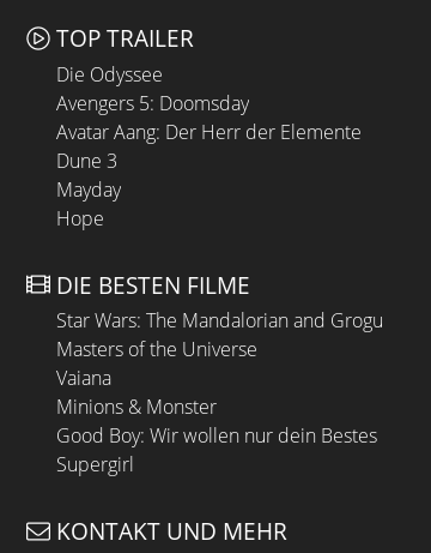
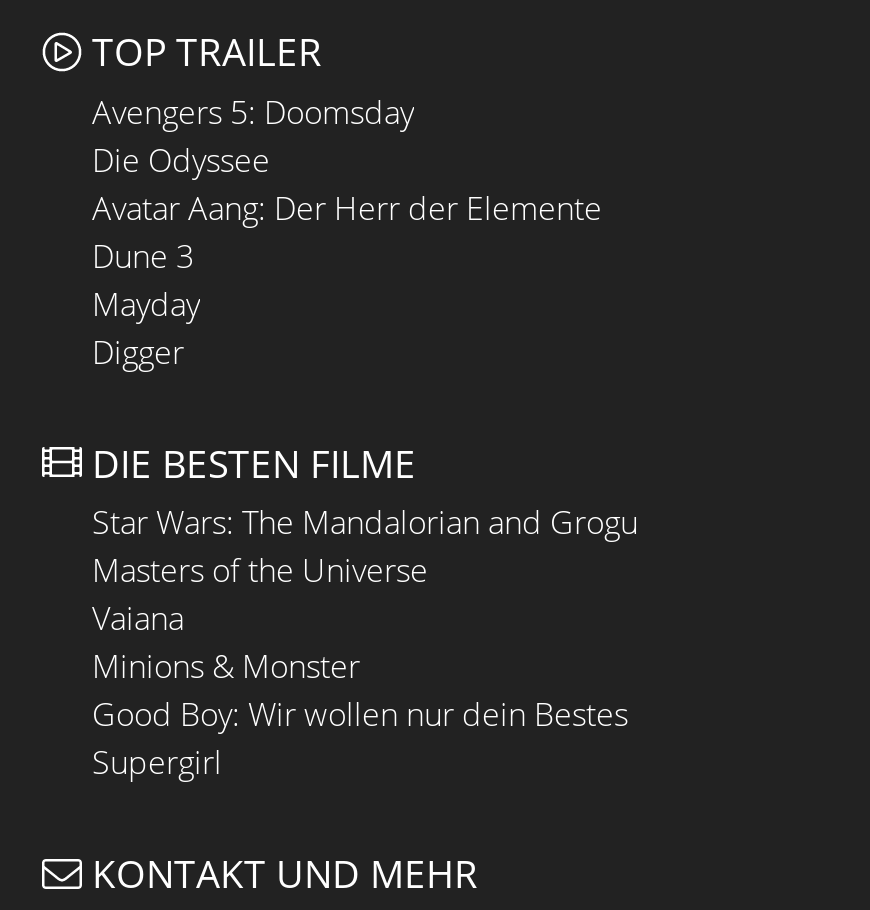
moved down: Die Odyssee

moved up: Avengers 5: Doomsday

- Hope
+ Digger
